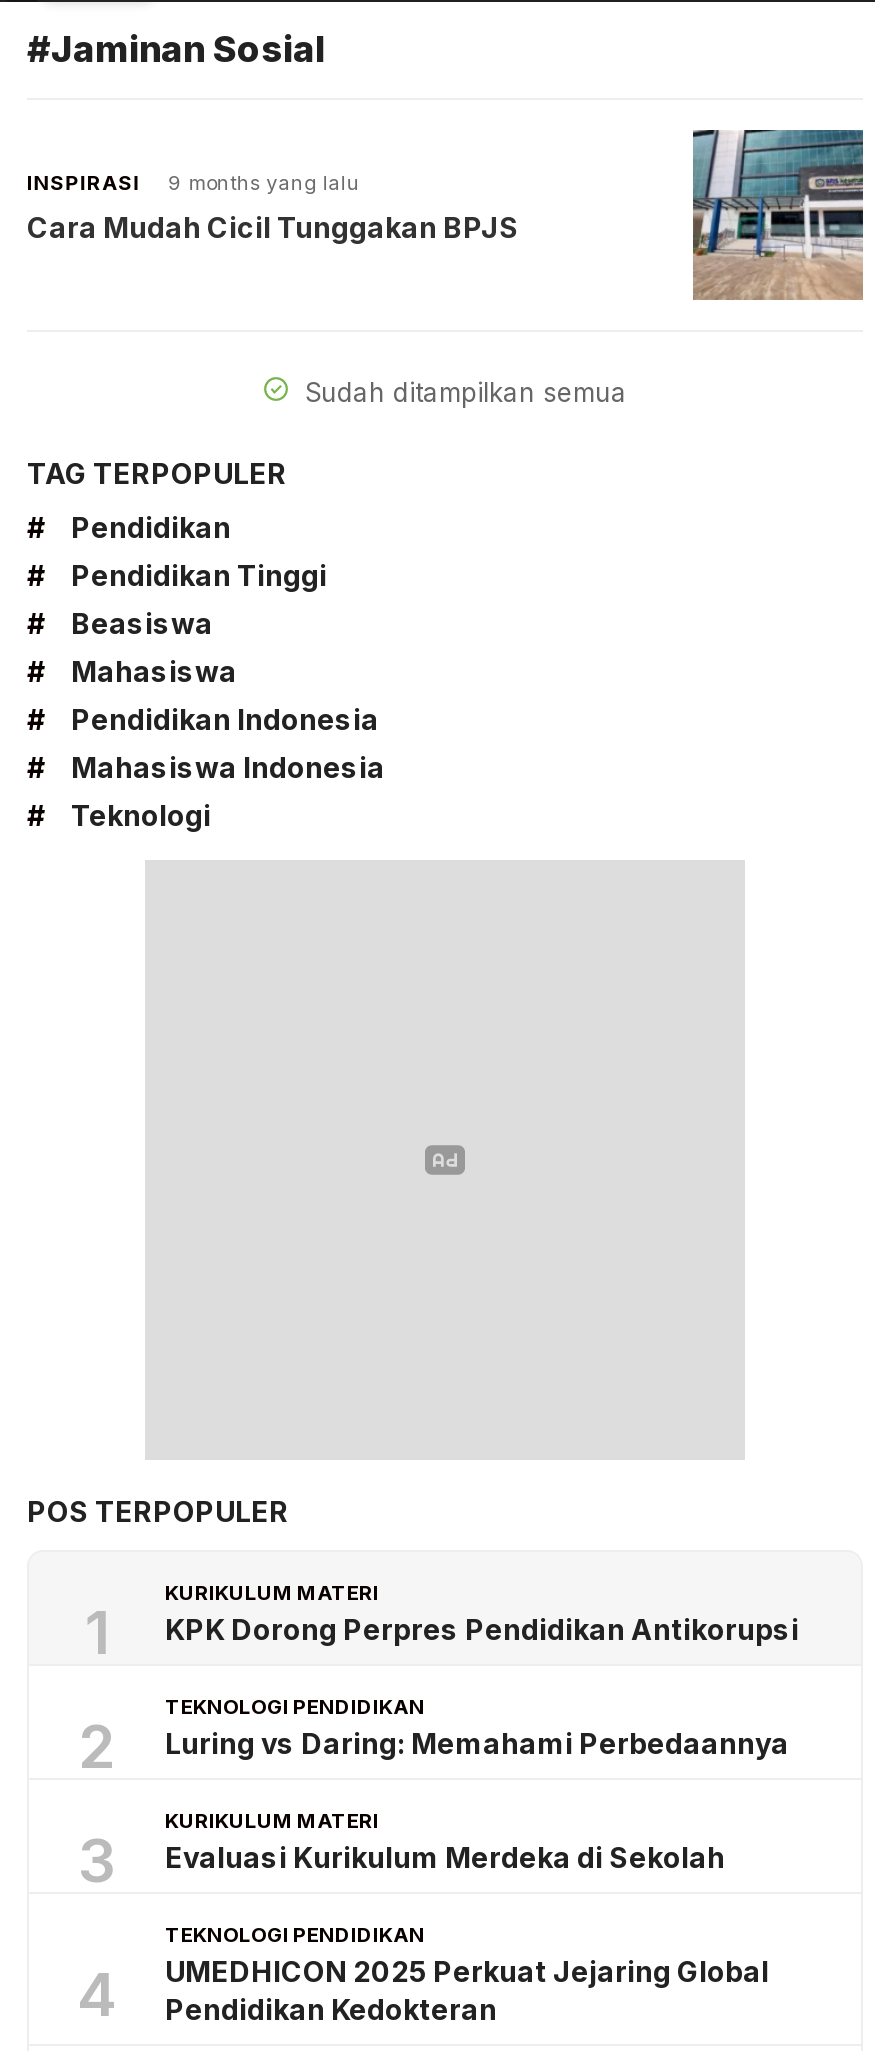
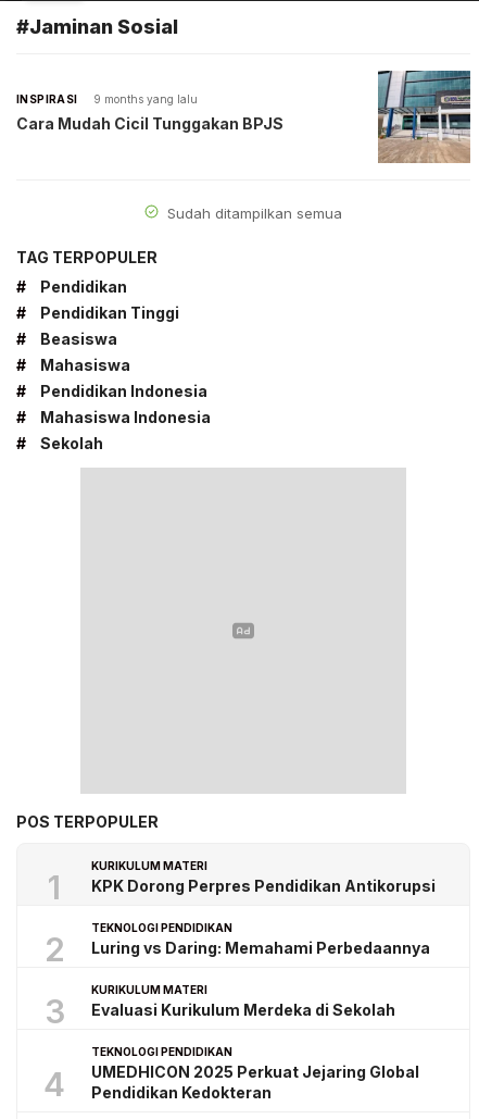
- Teknologi
+ Sekolah
